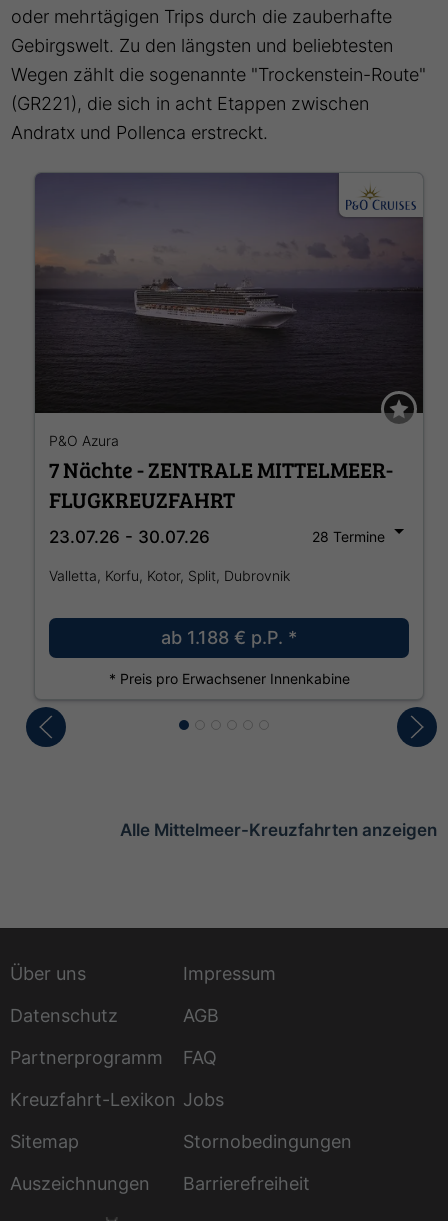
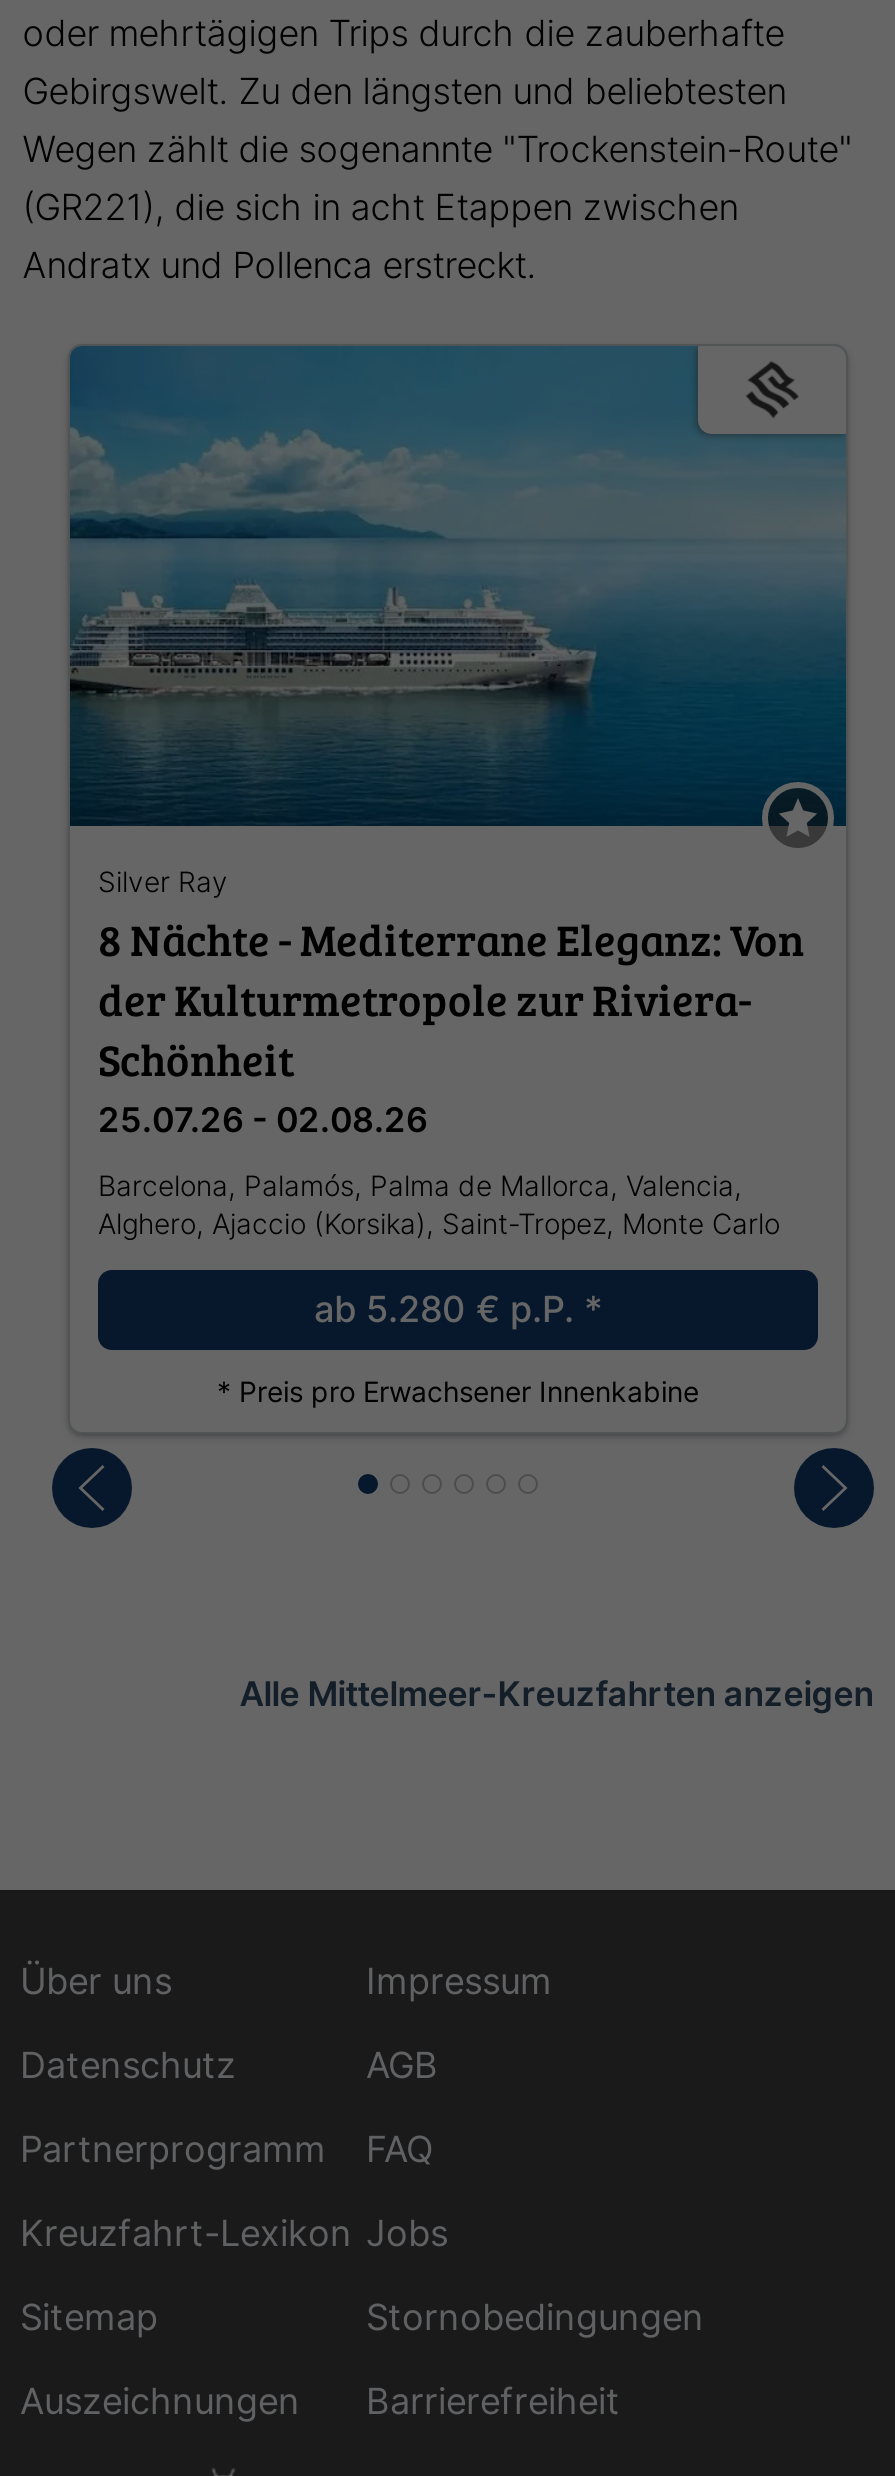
- [image]
- P&O Azura
- 7 Nächte - ZENTRALE MITTELMEER-
- FLUGKREUZFAHRT
- 23.07.26 - 30.07.26
- 28 Termine
+ [image]
+ Silver Ray
+ 8 Nächte - Mediterrane Eleganz: Von
+ der Kulturmetropole zur Riviera-
+ Schönheit
+ 25.07.26 - 02.08.26

- Valletta, Korfu, Kotor, Split, Dubrovnik
+ Barcelona, Palamós, Palma de Mallorca, Valencia,
+ Alghero, Ajaccio (Korsika), Saint-Tropez, Monte Carlo

- ab 1.188 €p.P. *
+ ab 5.280 €p.P. *
